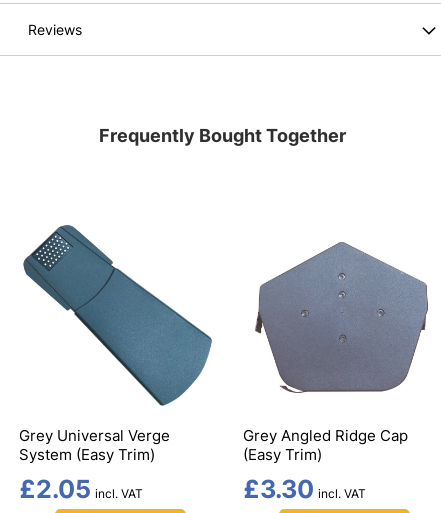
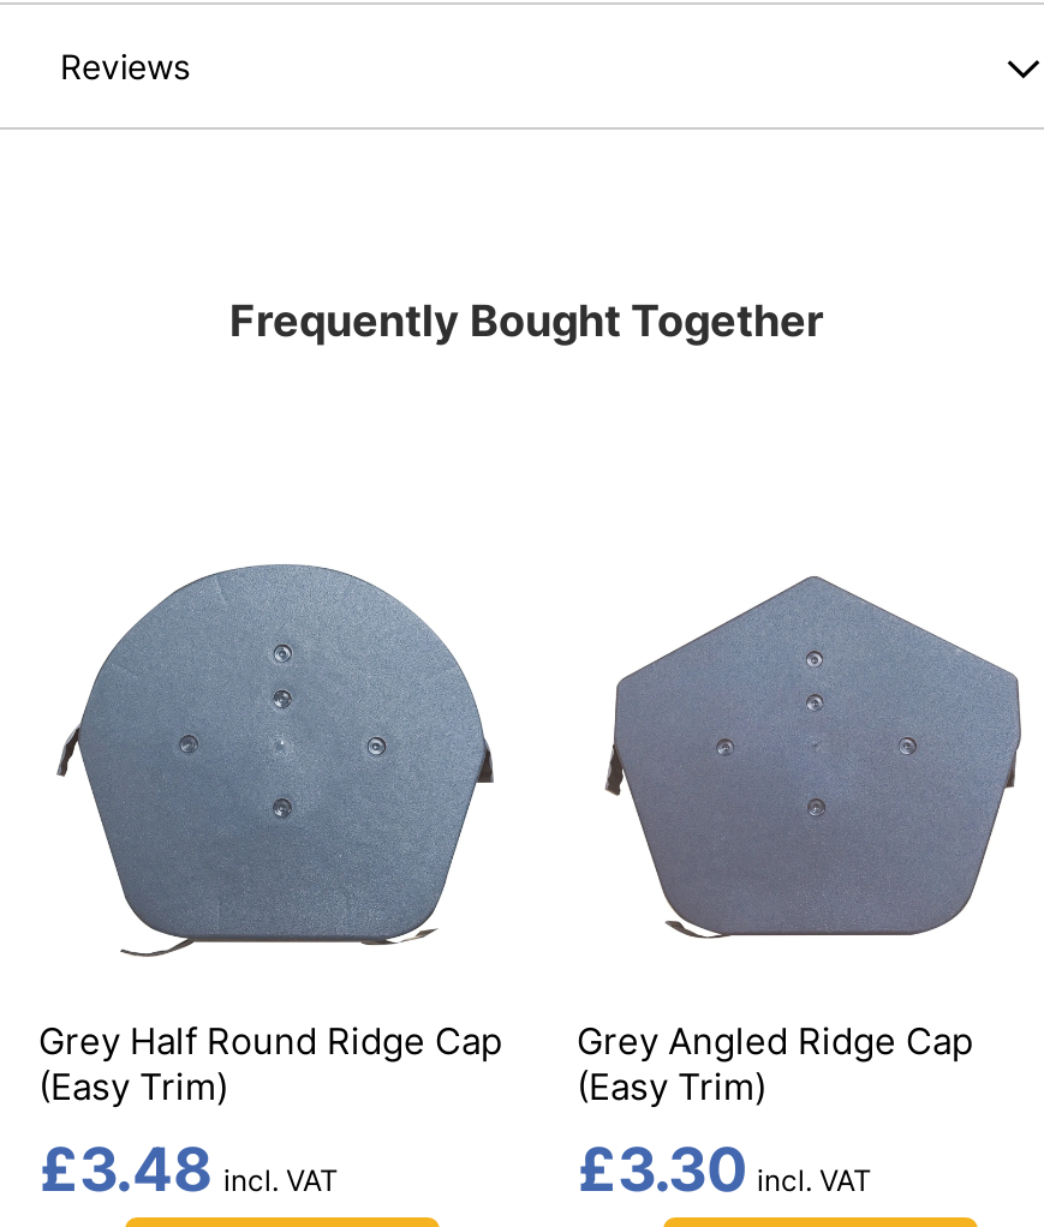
- [image]
- Grey Universal Verge
- System (Easy Trim)
- £2.05
+ [image]
+ Grey Half Round Ridge Cap
+ (Easy Trim)
+ £3.48
